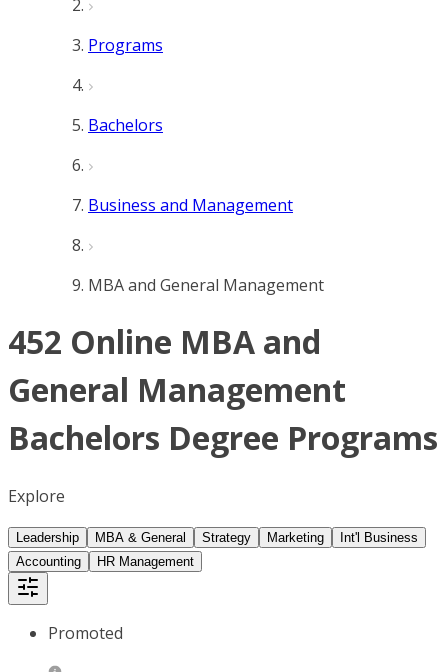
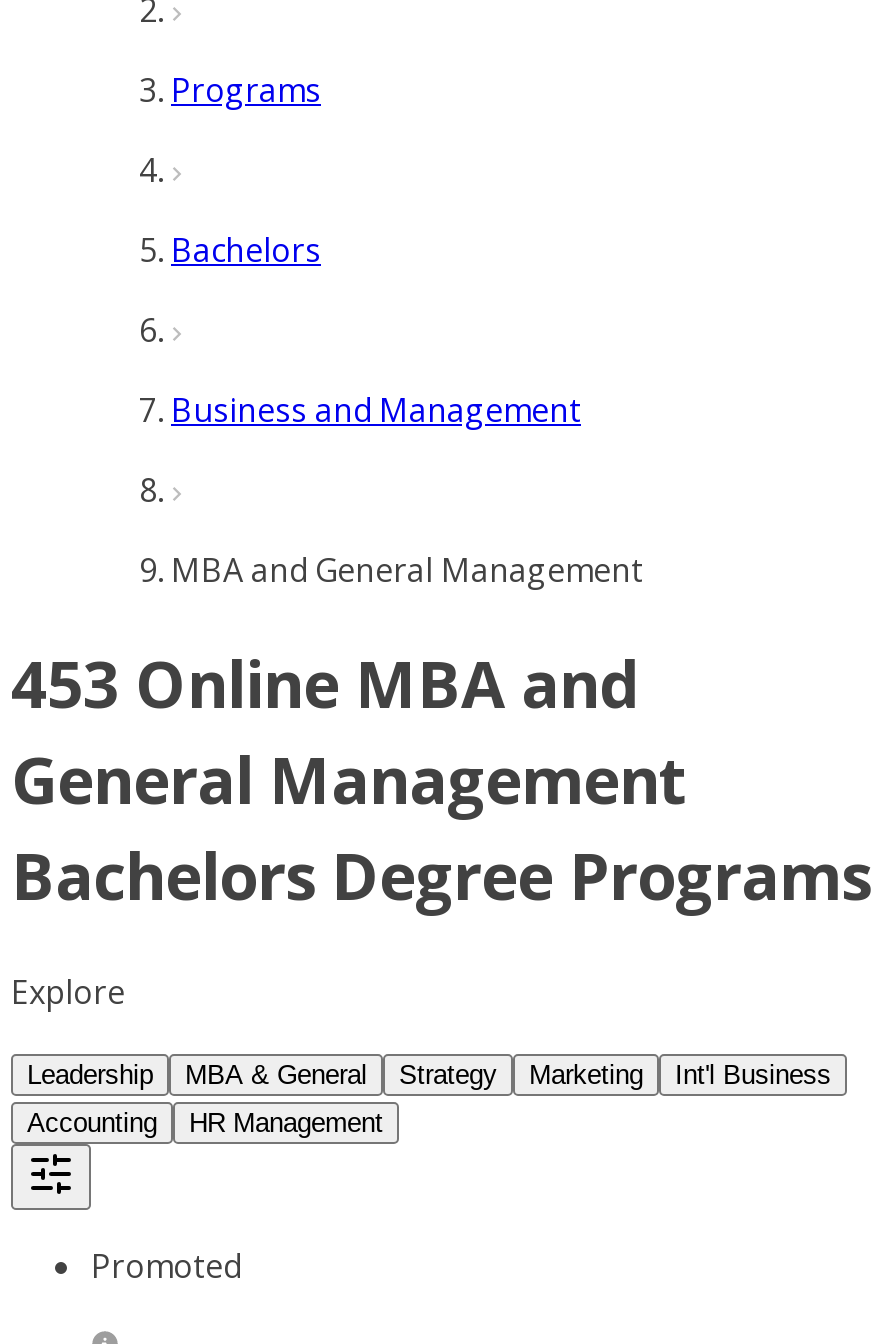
- 452 Online MBA and
+ 453 Online MBA and
